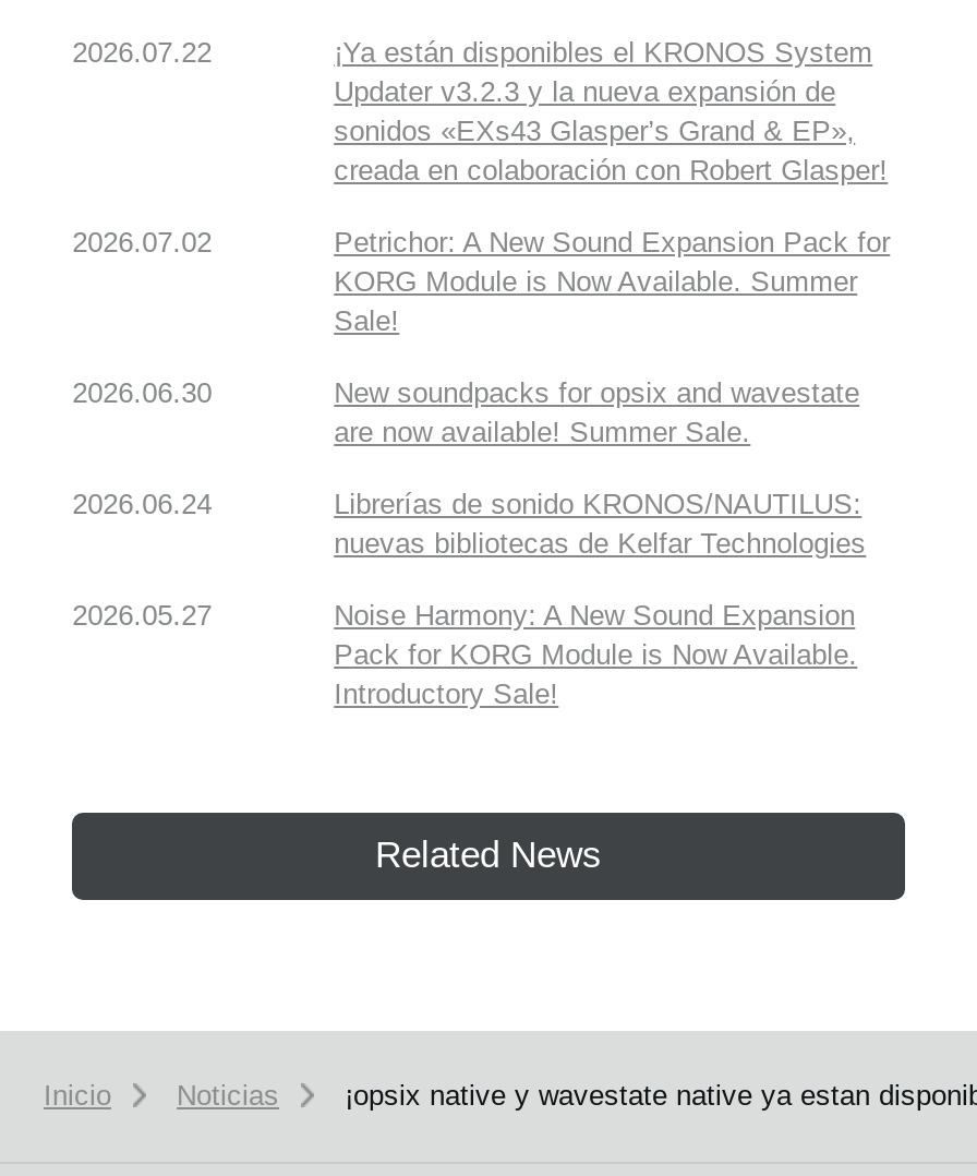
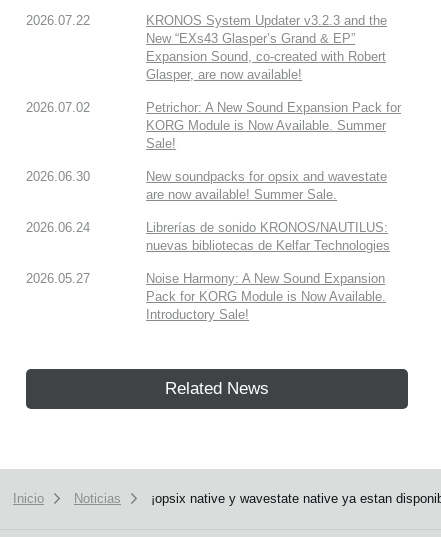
- ¡Ya están disponibles el KRONOS System
- Updater v3.2.3 y la nueva expansión de
- sonidos «EXs43 Glasper’s Grand & EP»,
- creada en colaboración con Robert Glasper!
+ KRONOS System Updater v3.2.3 and the
+ New “EXs43 Glasper’s Grand & EP”
+ Expansion Sound, co-created with Robert
+ Glasper, are now available!
